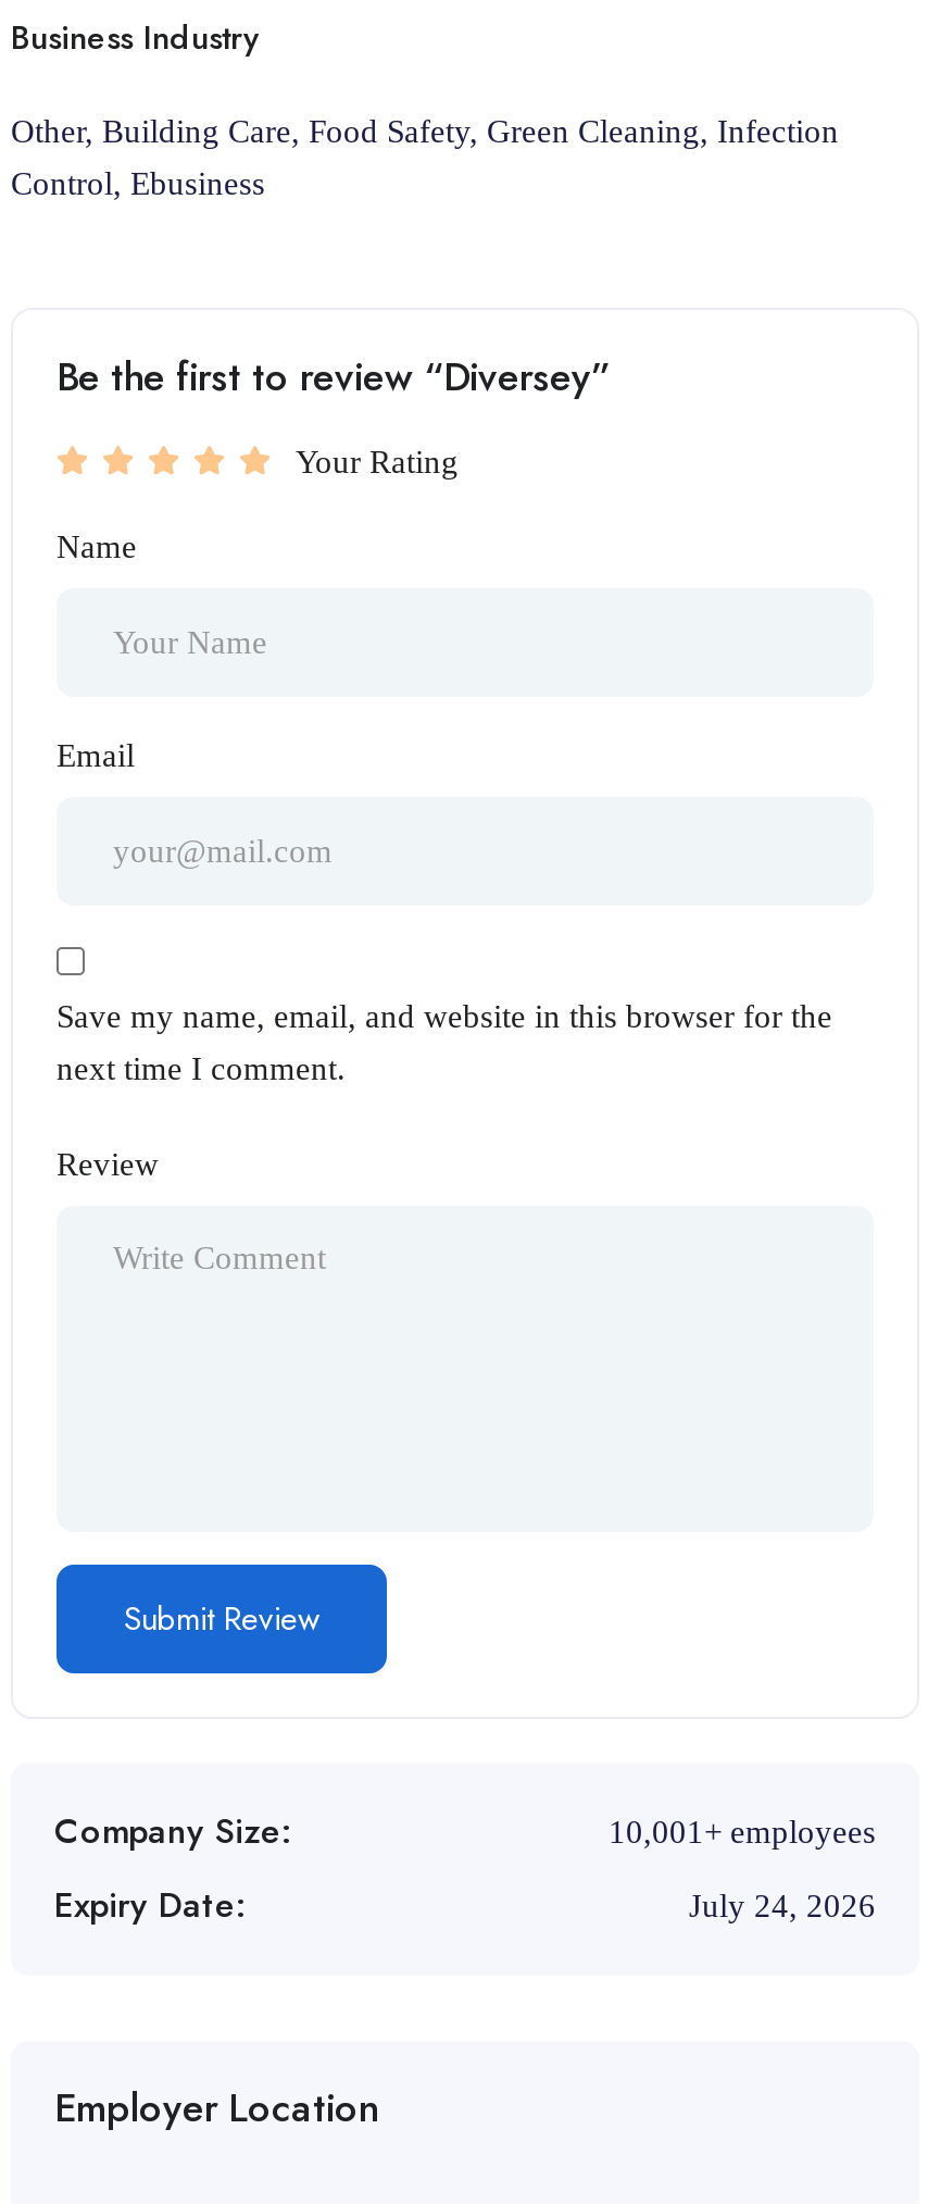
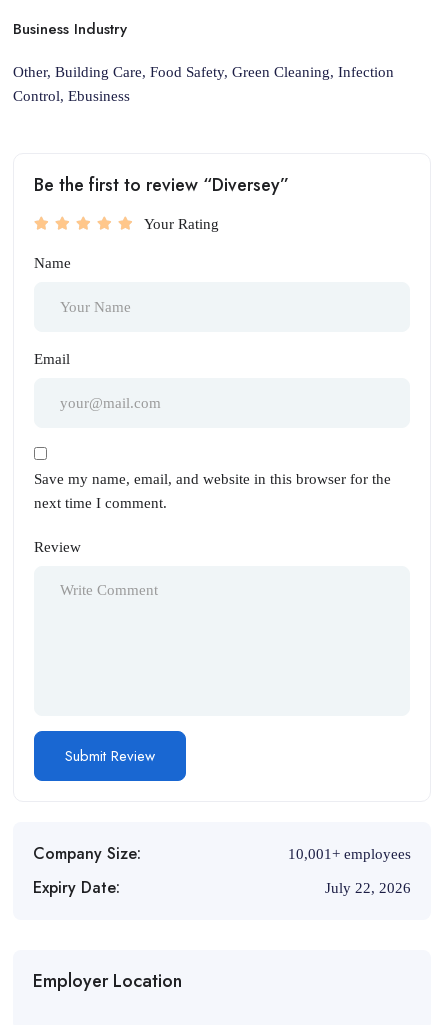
- July 24, 2026
+ July 22, 2026
